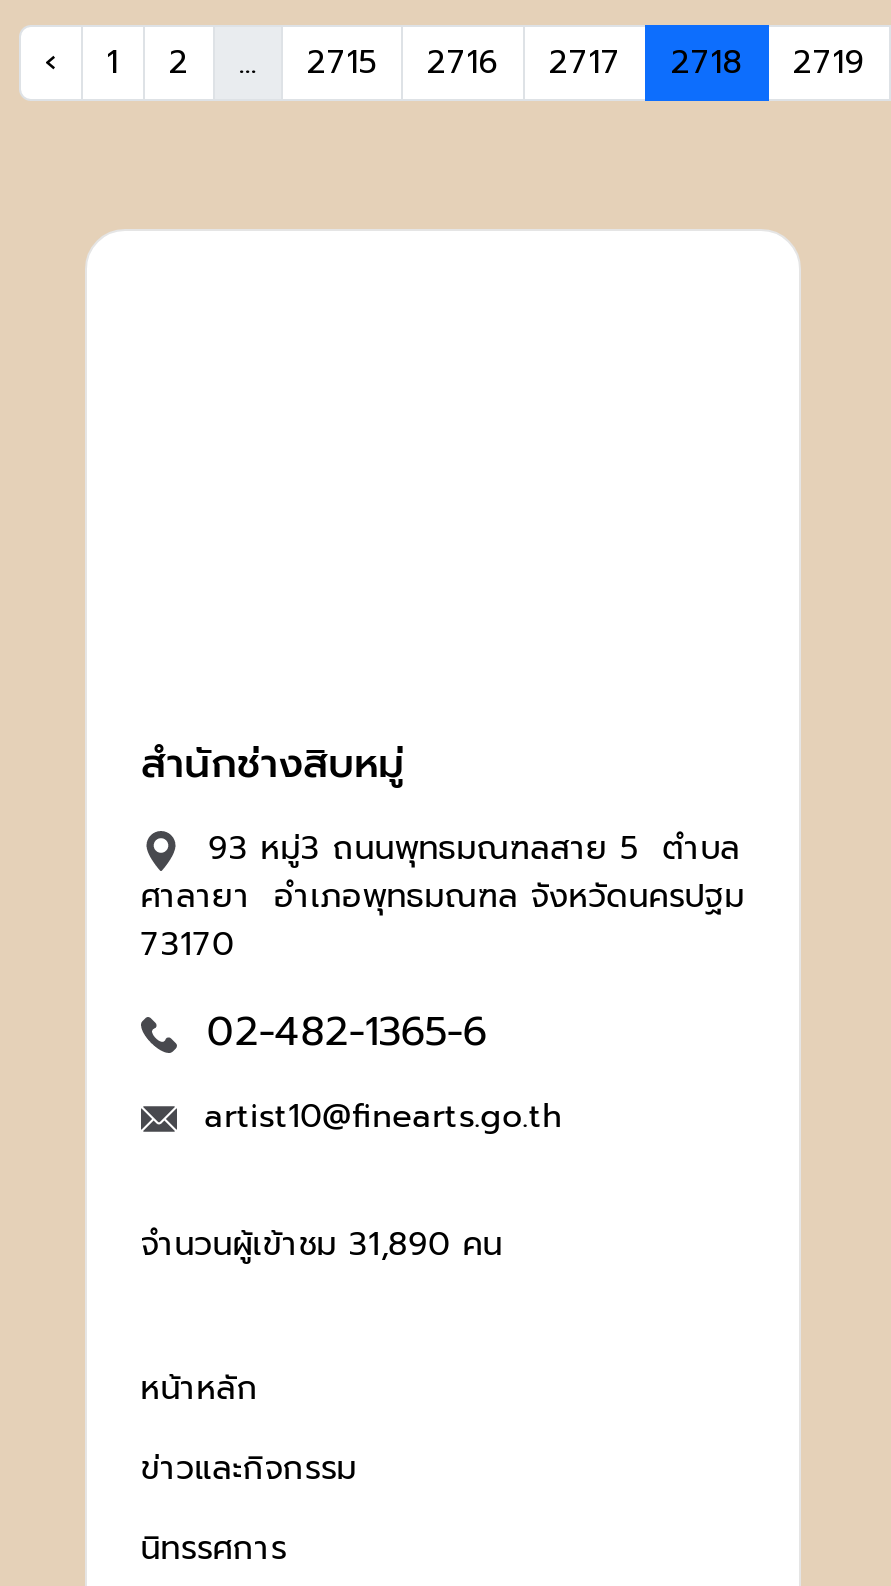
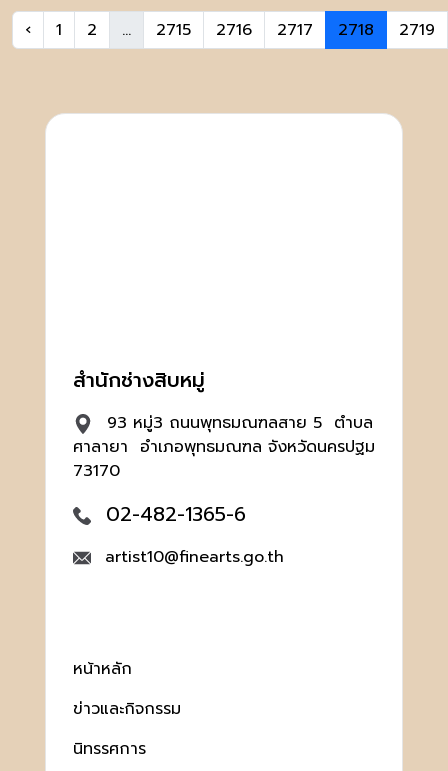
- จำนวนผู้เข้าชม 31,890 คน
